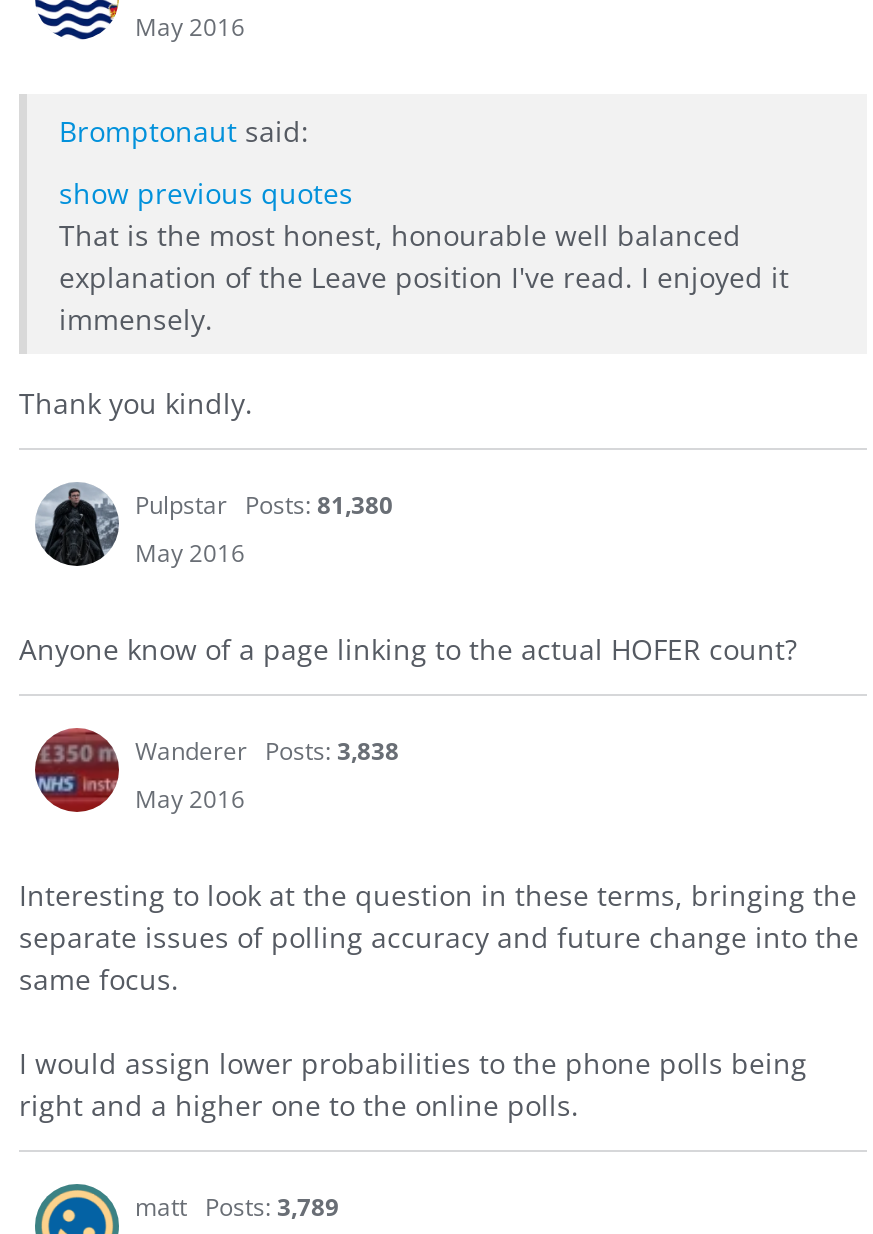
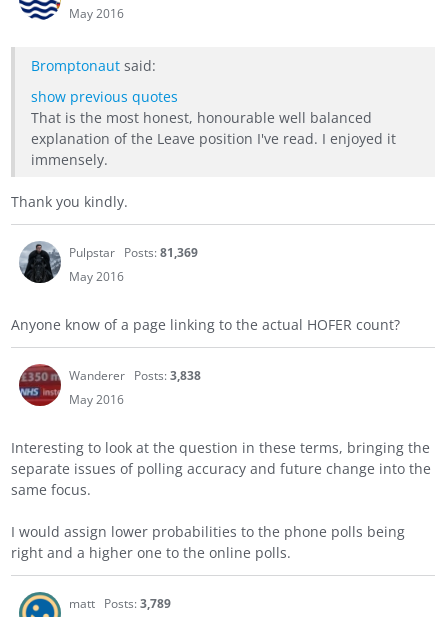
- Pulpstar Posts: 81,380
+ Pulpstar Posts: 81,369
